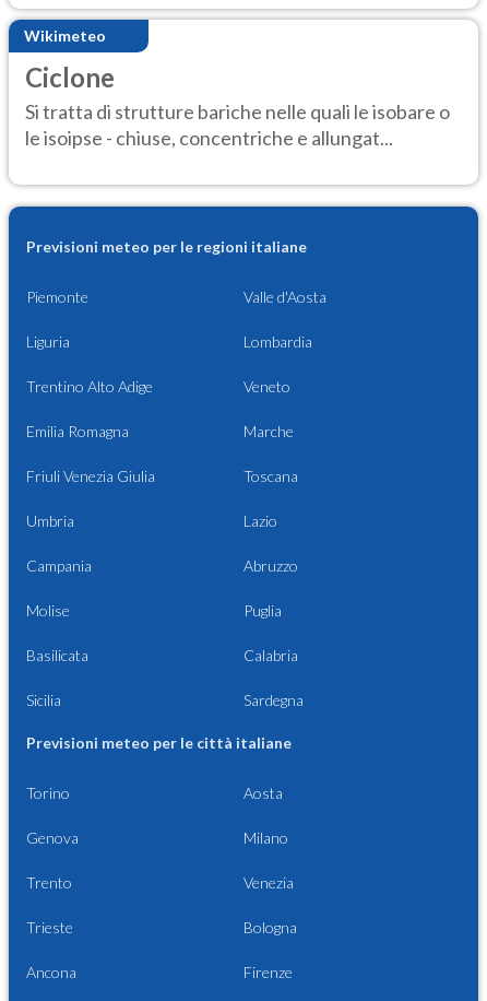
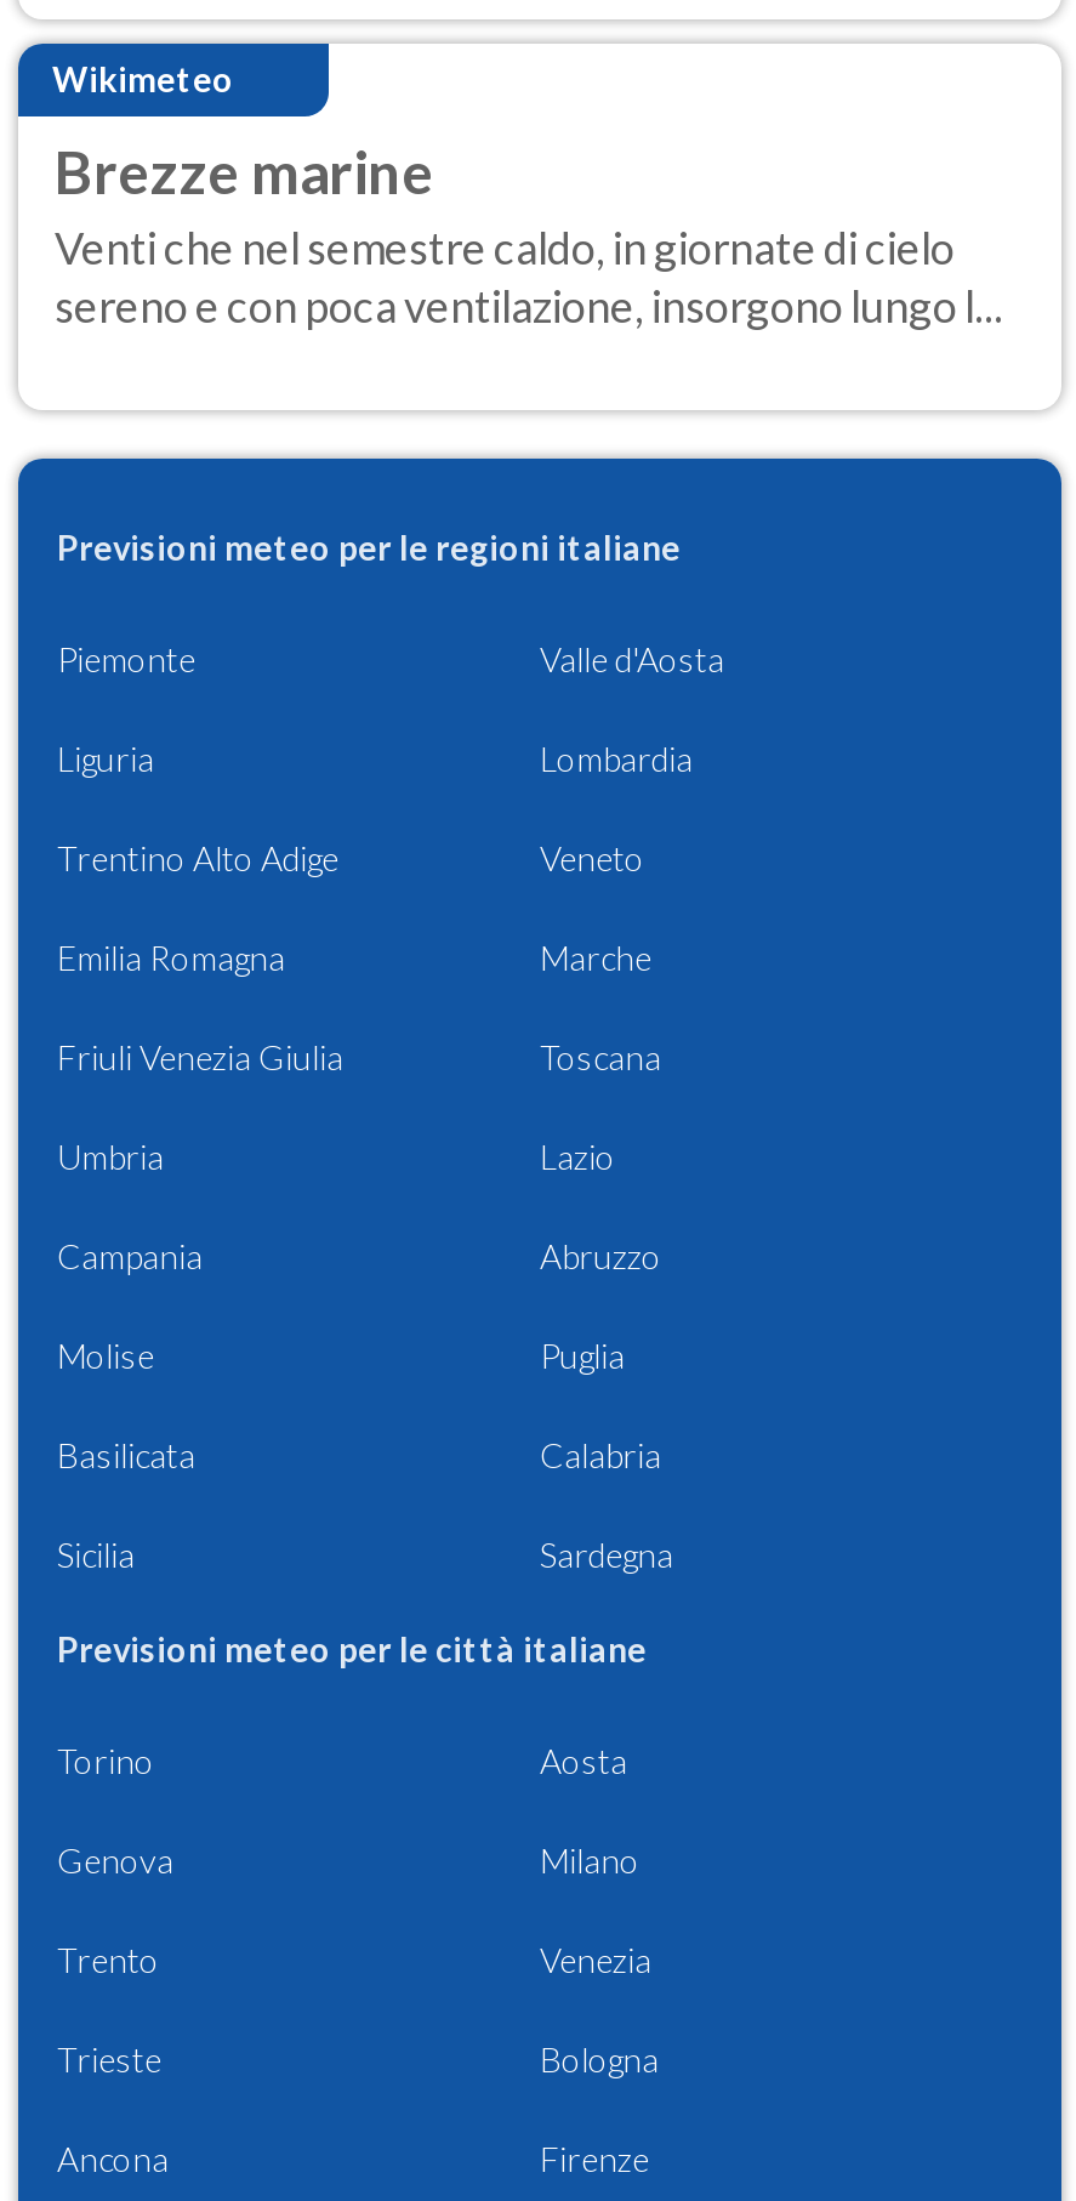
- Ciclone
- Si tratta di strutture bariche nelle quali le isobare o
- le isoipse - chiuse, concentriche e allungat...
+ Brezze marine
+ Venti che nel semestre caldo, in giornate di cielo
+ sereno e con poca ventilazione, insorgono lungo l...
